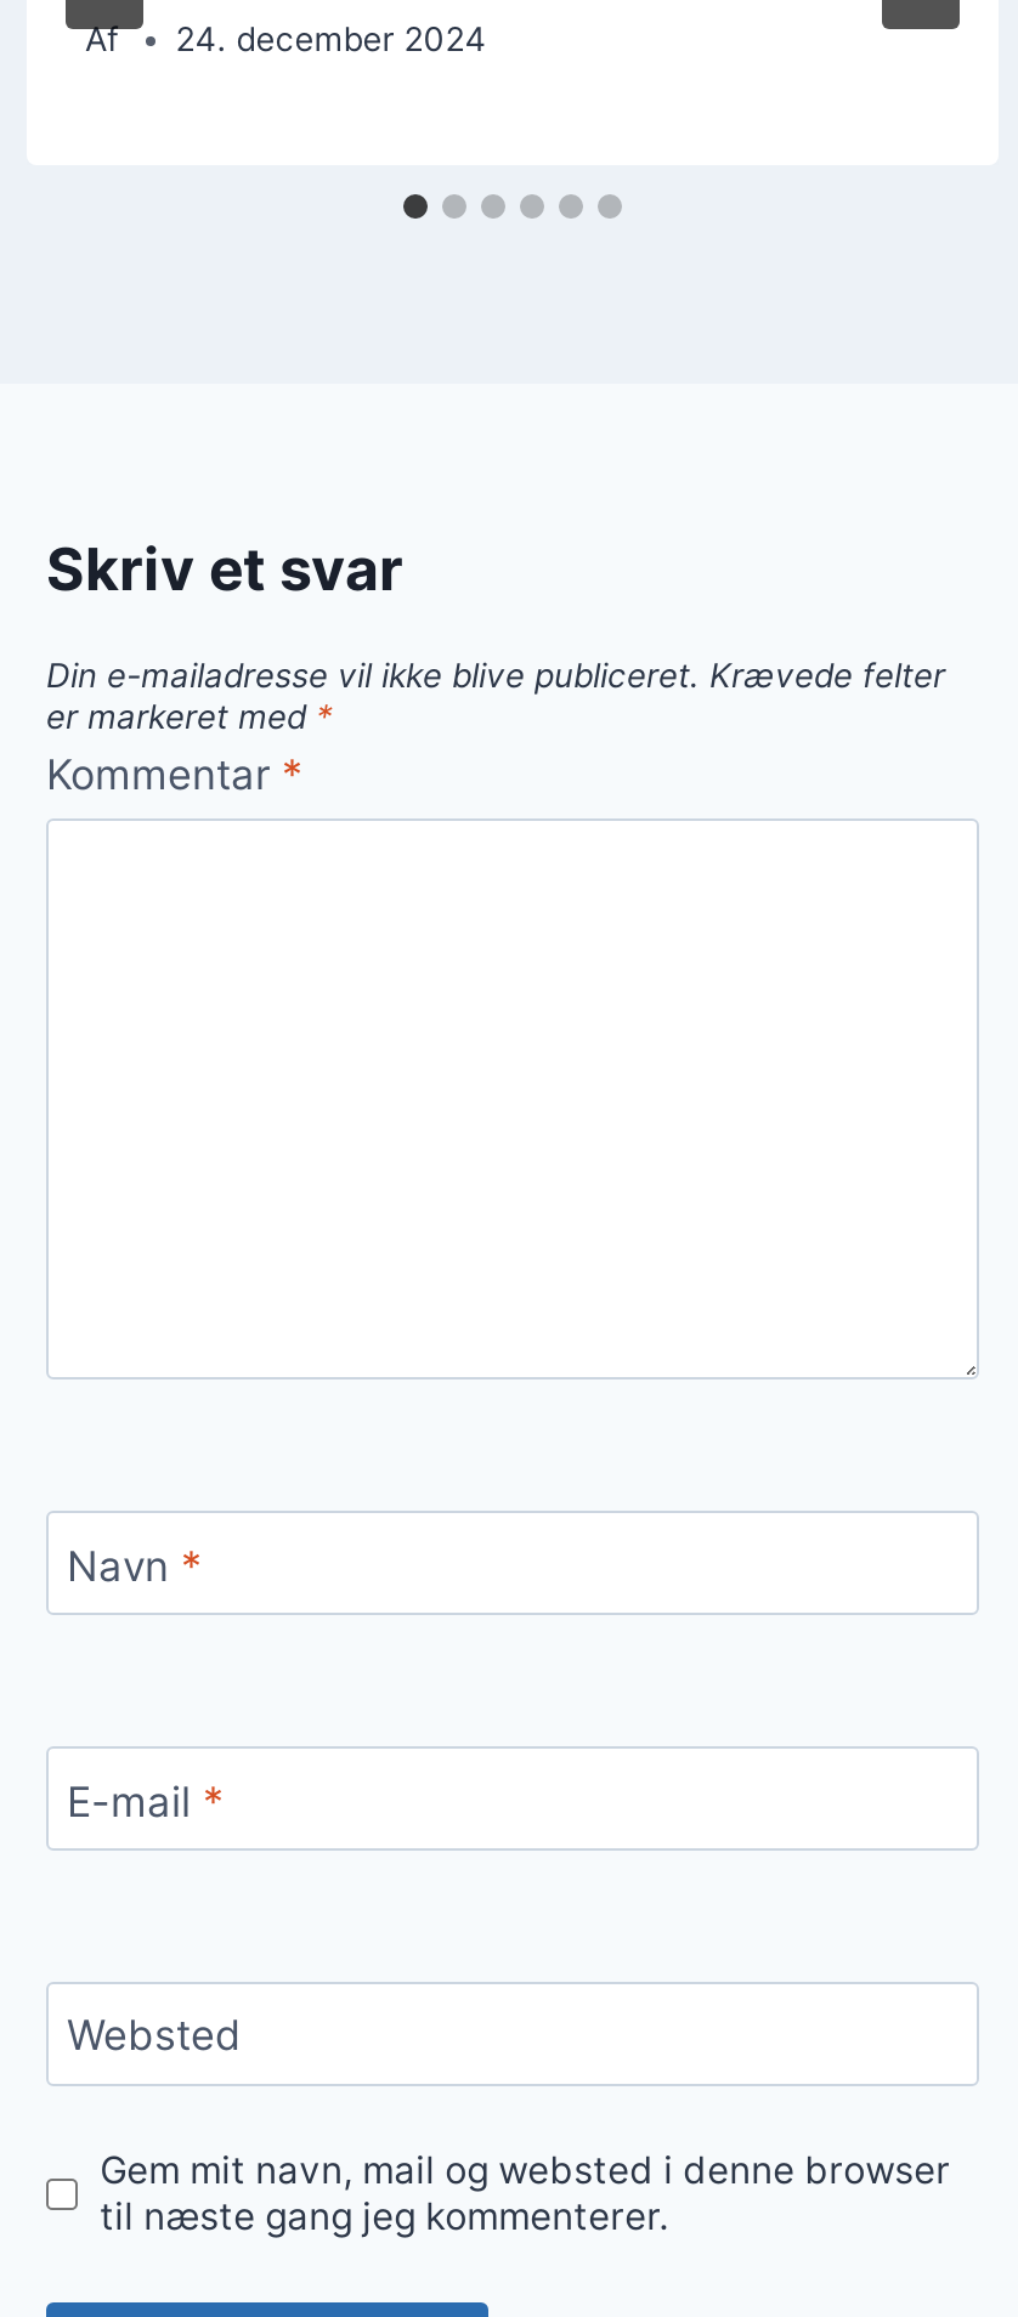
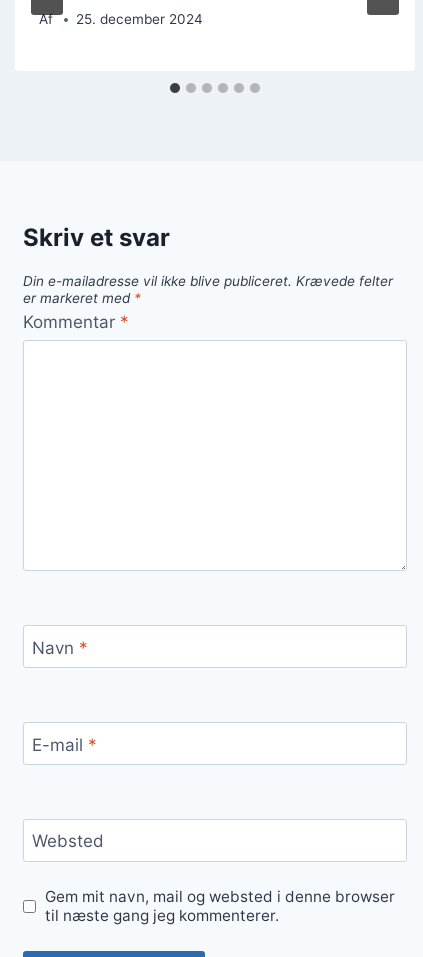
- 24. december 2024
+ 25. december 2024
